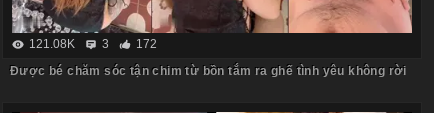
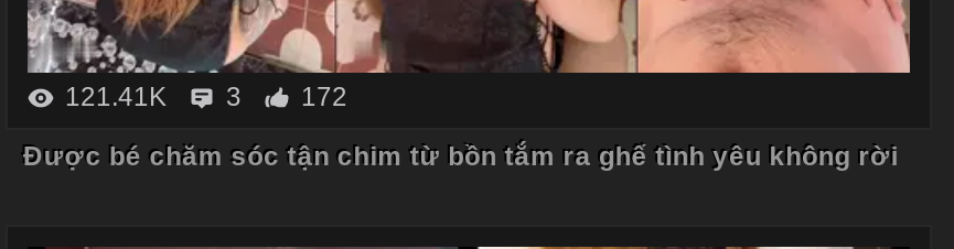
- 121.08K 3 172
+ 121.41K 3 172
